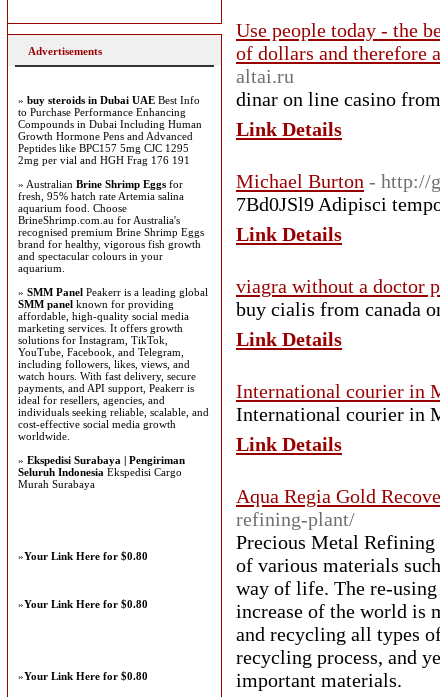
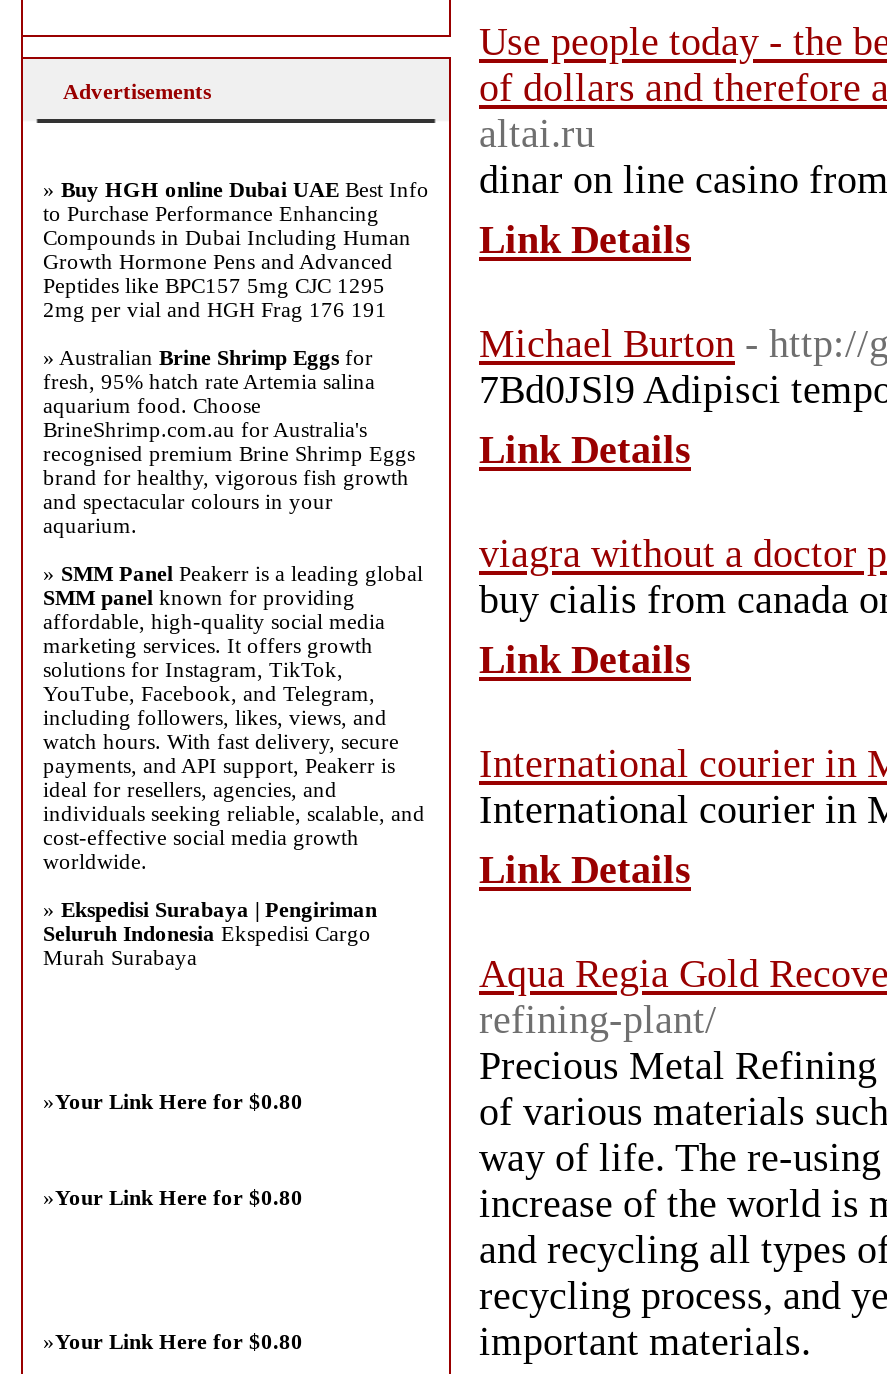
- » buy steroids in Dubai UAE Best Info
+ » Buy HGH online Dubai UAE Best Info
